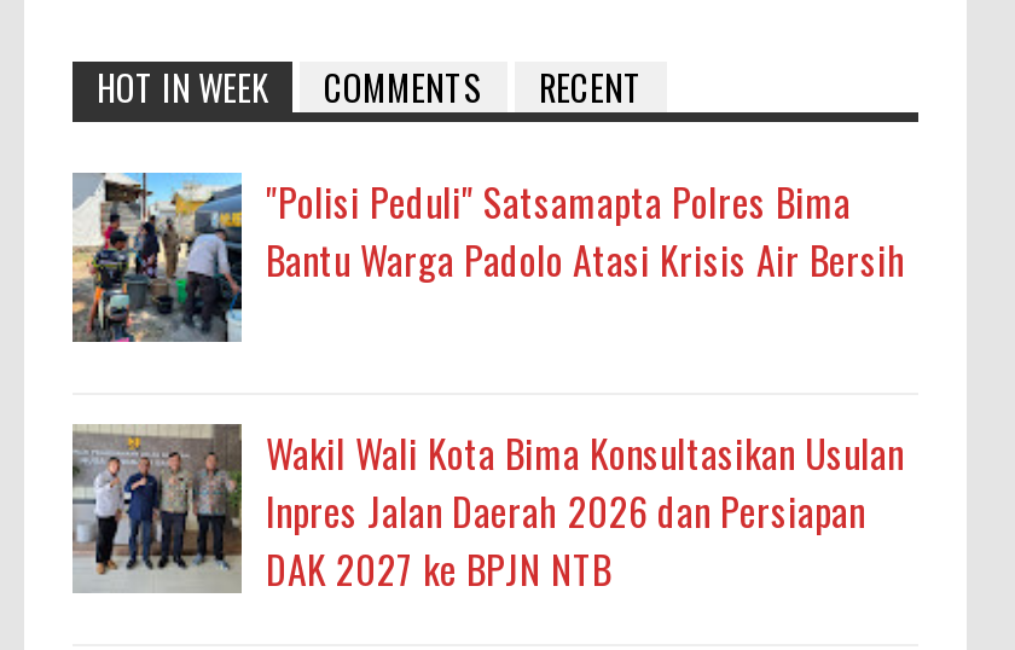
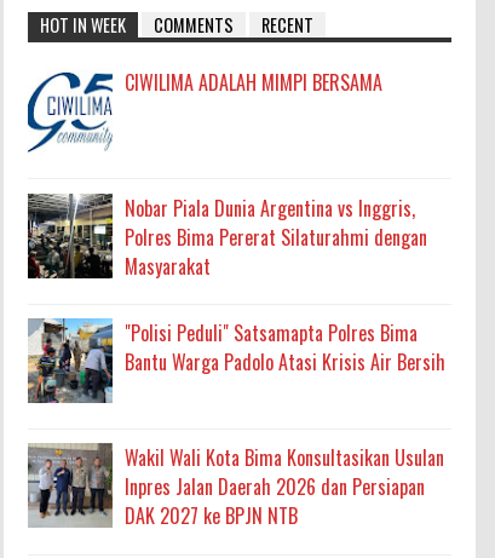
+ [image]
+ CIWILIMA ADALAH MIMPI BERSAMA

+ [image]
+ Nobar Piala Dunia Argentina vs Inggris,
+ Polres Bima Pererat Silaturahmi dengan
+ Masyarakat
